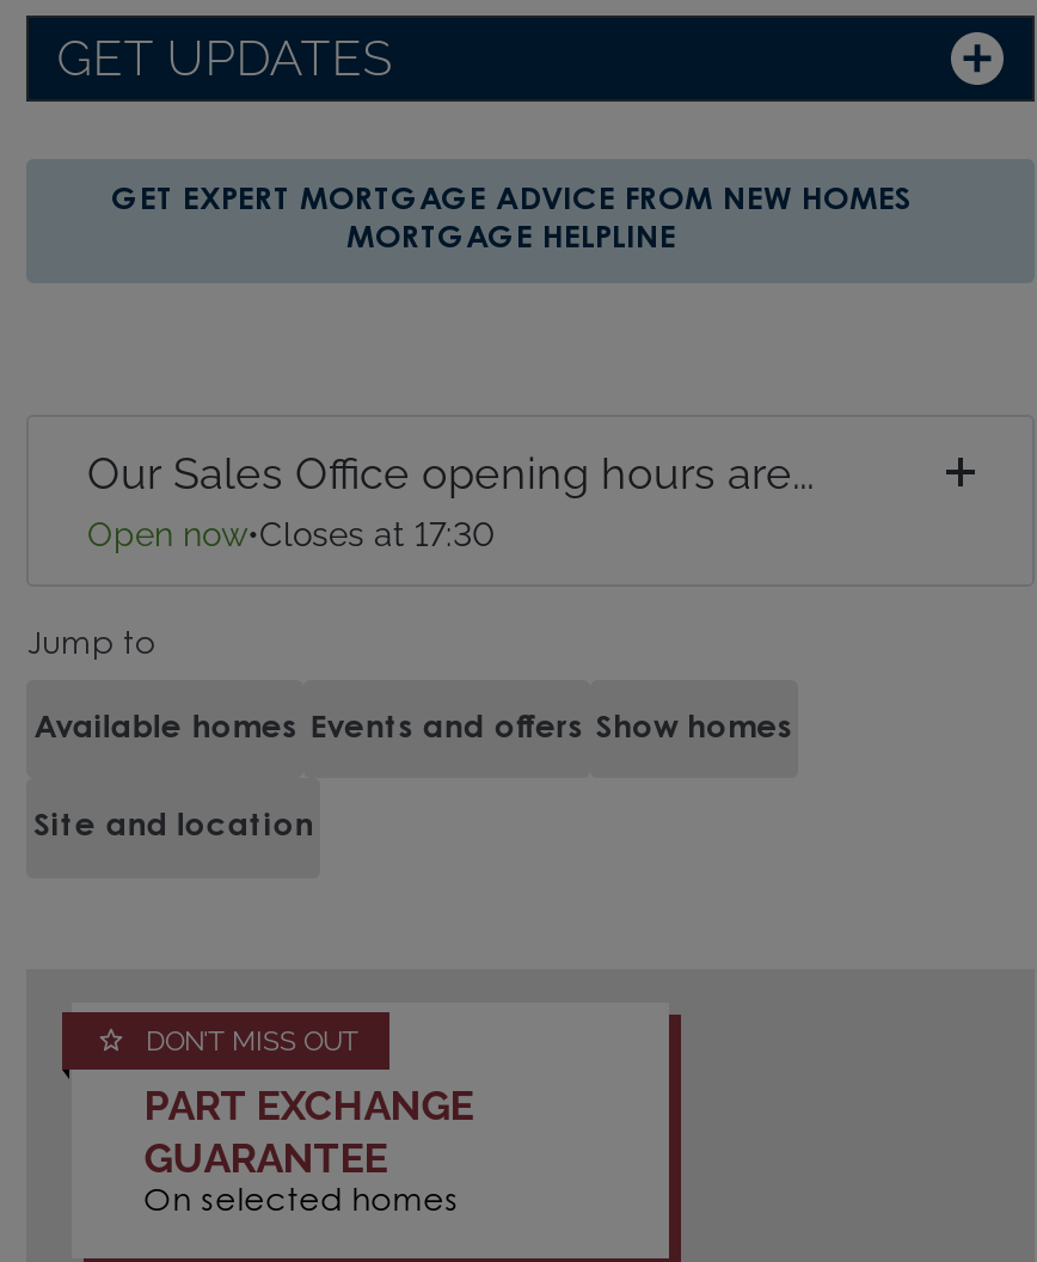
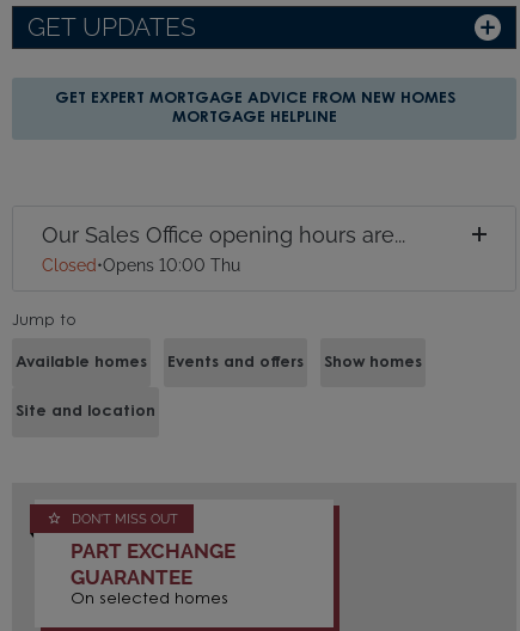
- Open now•Closes at 17:30
+ Closed•Opens 10:00 Thu
